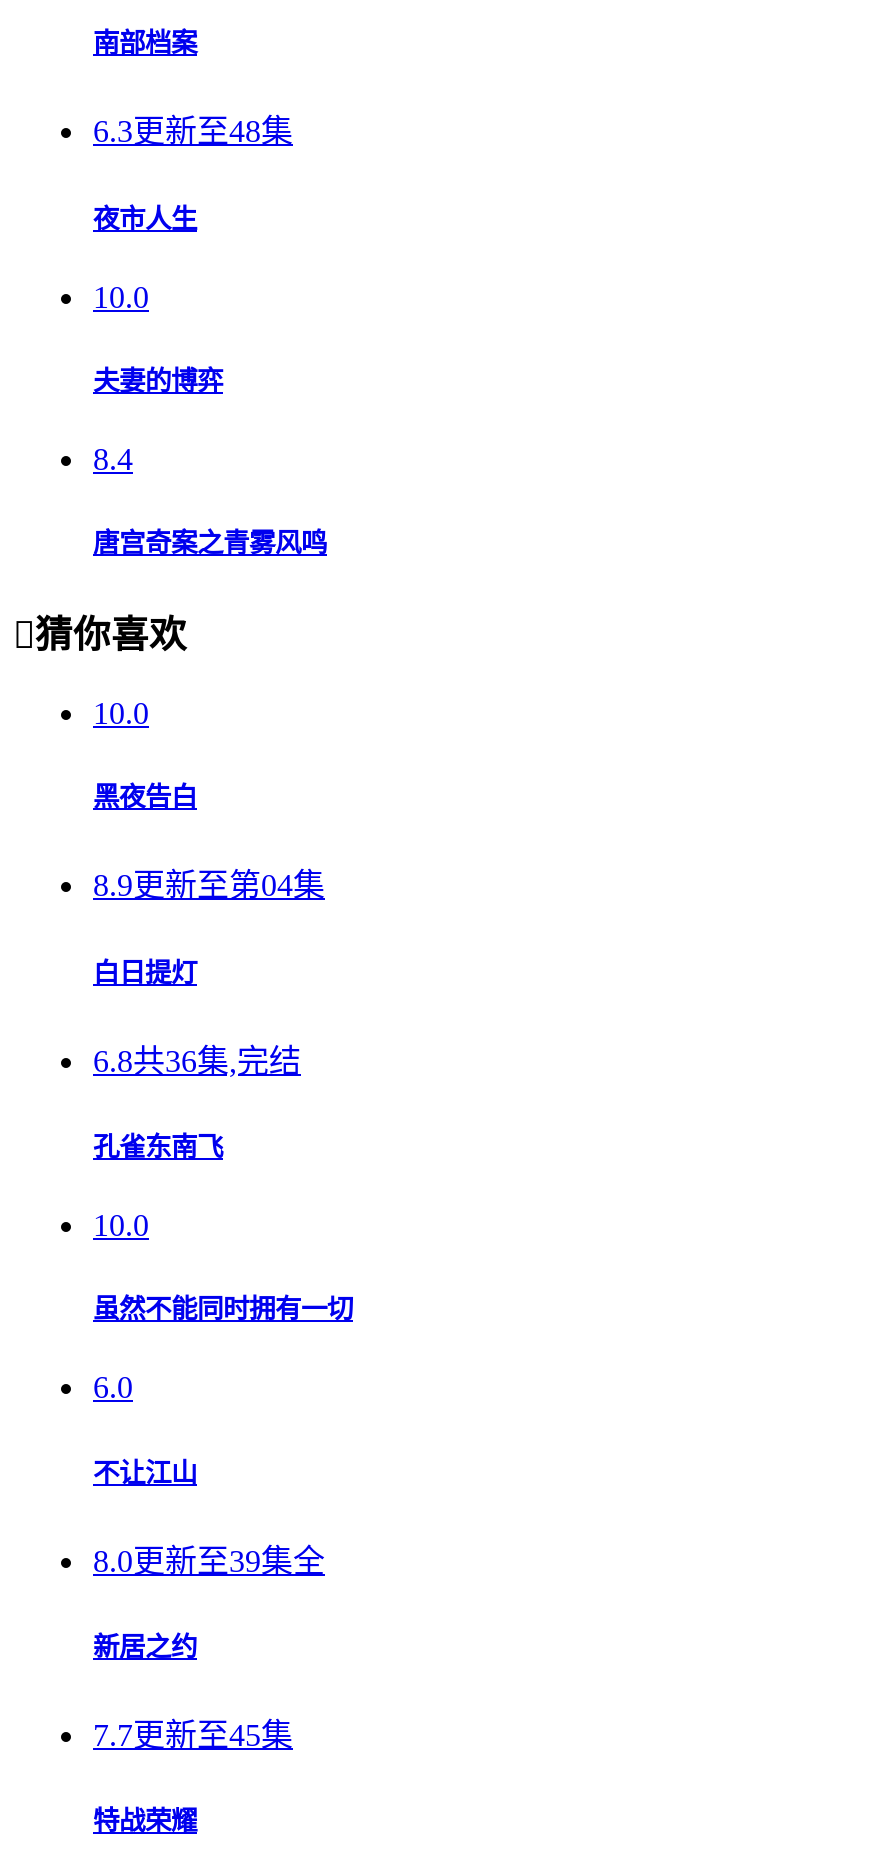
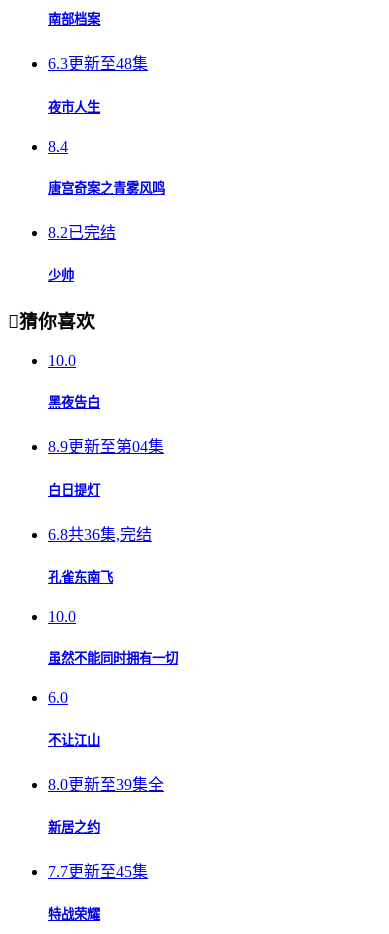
- 10.0
- 夫妻的博弈

moved up: 8.4 | 唐宫奇案之青雾风鸣

+ 8.2已完结
+ 少帅
